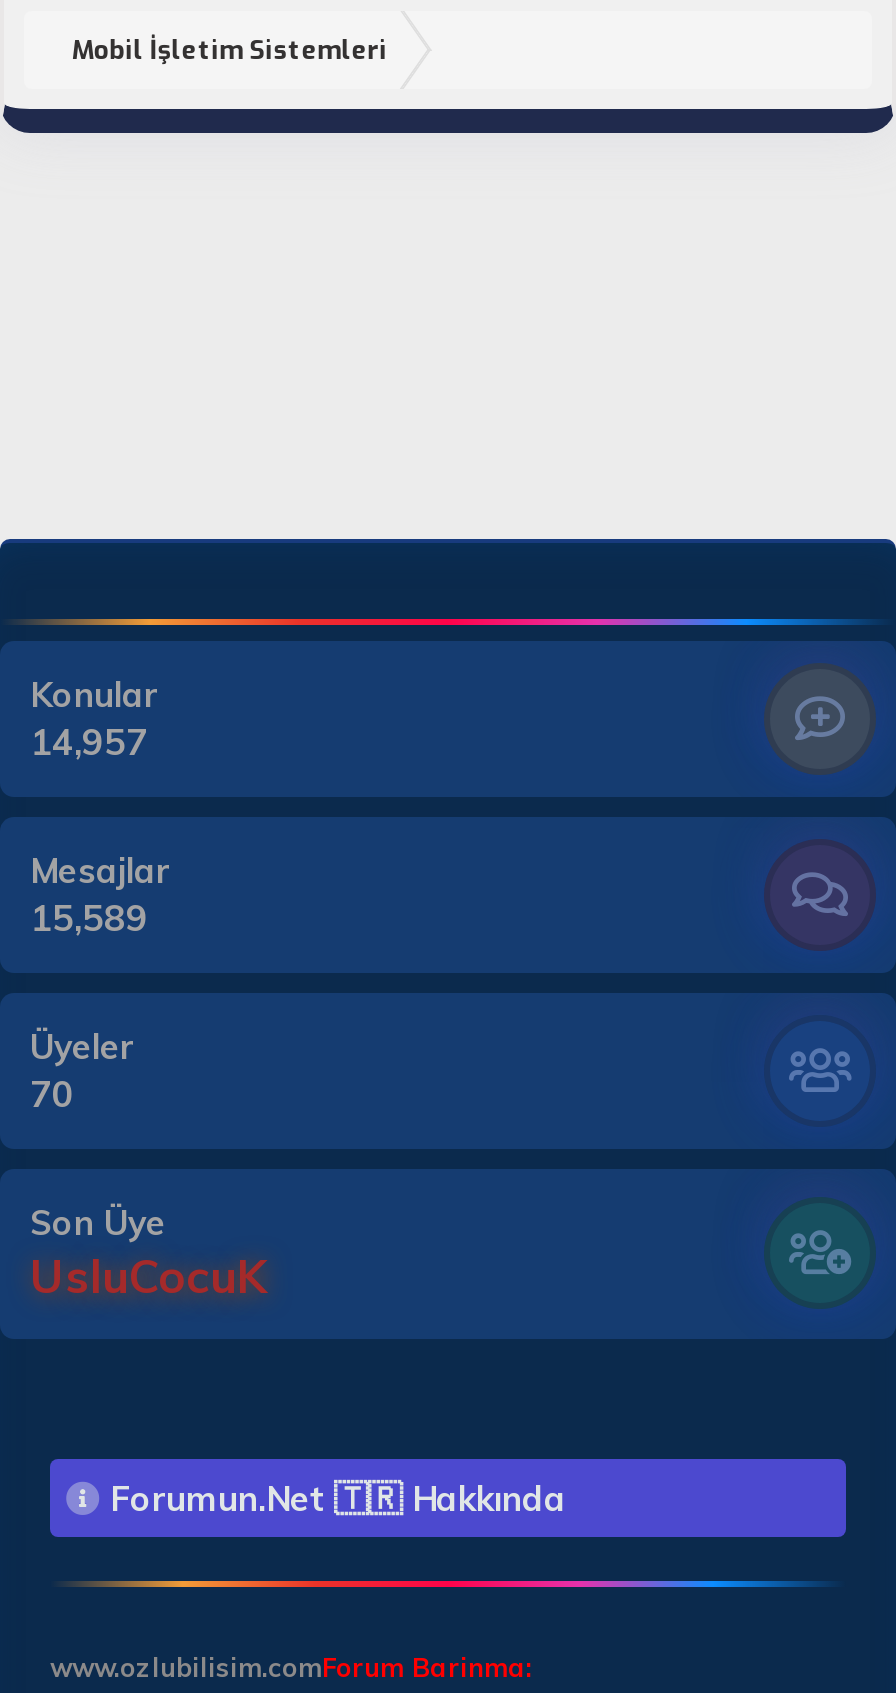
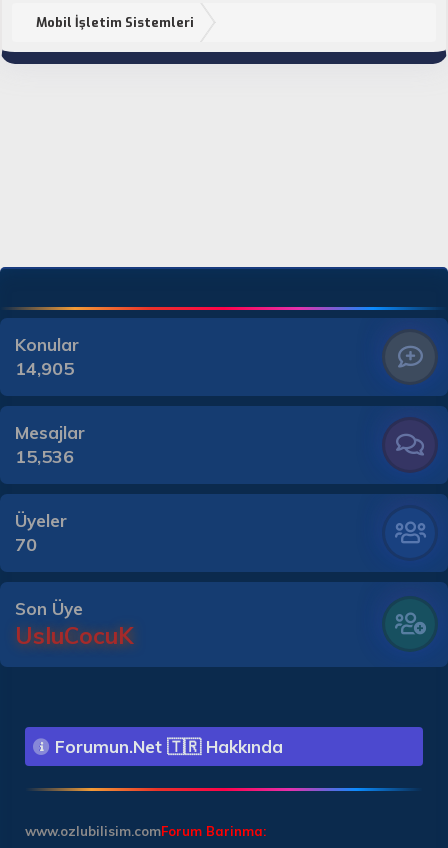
- 14,957
+ 14,905

- 15,589
+ 15,536
